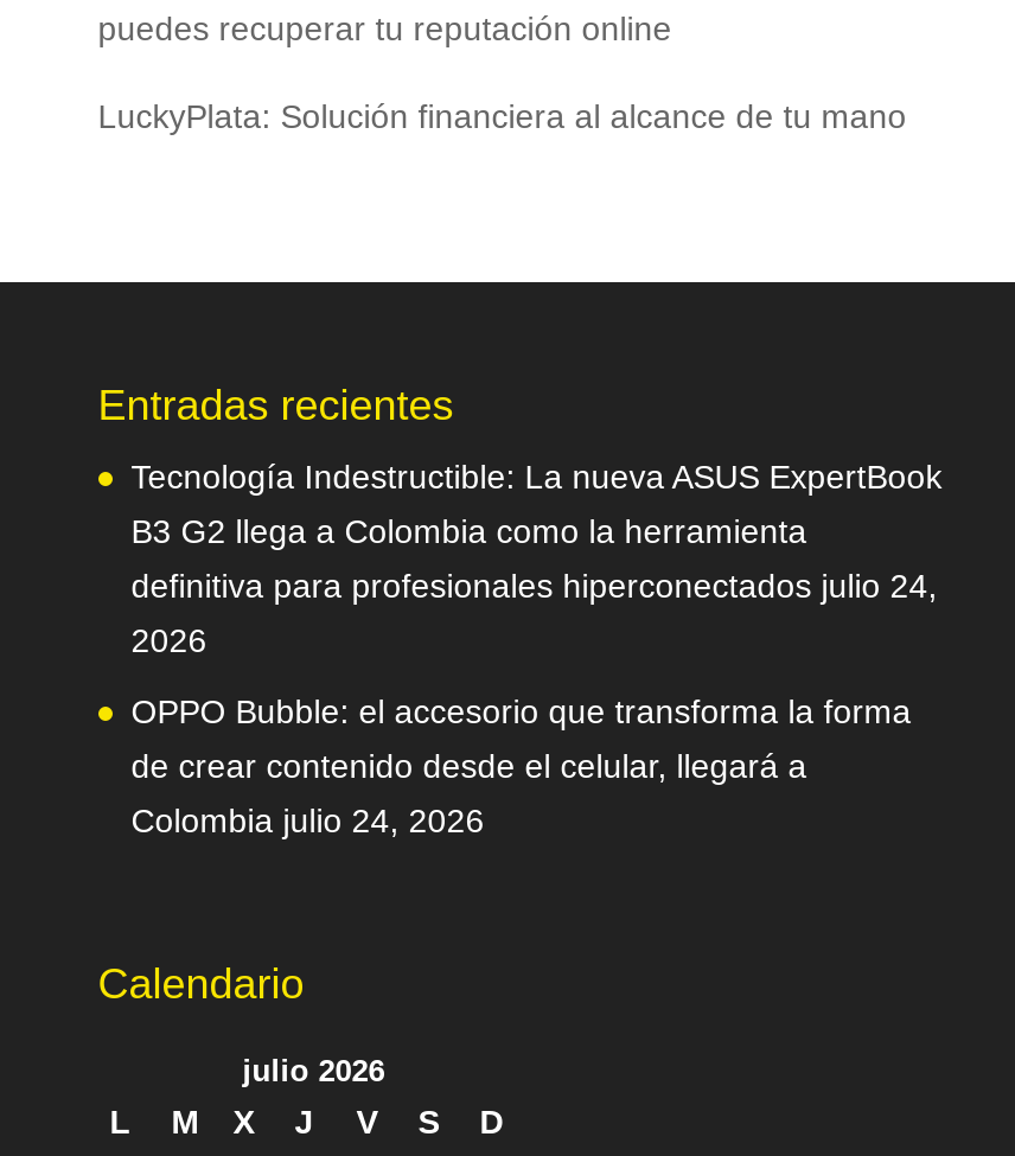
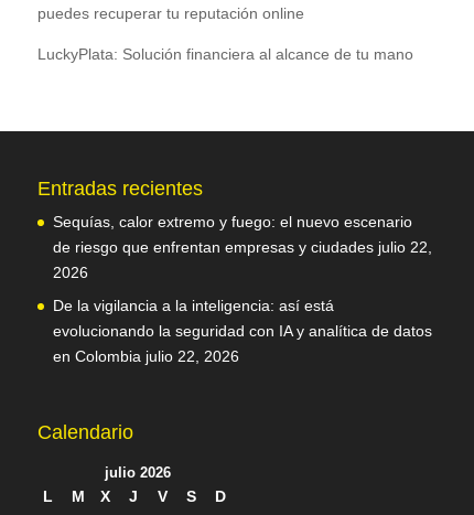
- Tecnología Indestructible: La nueva ASUS ExpertBook
- B3 G2 llega a Colombia como la herramienta
- definitiva para profesionales hiperconectados julio 24,
+ Sequías, calor extremo y fuego: el nuevo escenario
+ de riesgo que enfrentan empresas y ciudades julio 22,

- OPPO Bubble: el accesorio que transforma la forma
- de crear contenido desde el celular, llegará a
- Colombia julio 24, 2026
+ De la vigilancia a la inteligencia: así está
+ evolucionando la seguridad con IA y analítica de datos
+ en Colombia julio 22, 2026
